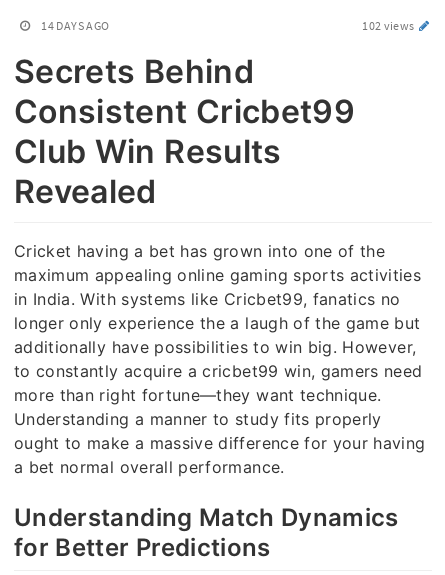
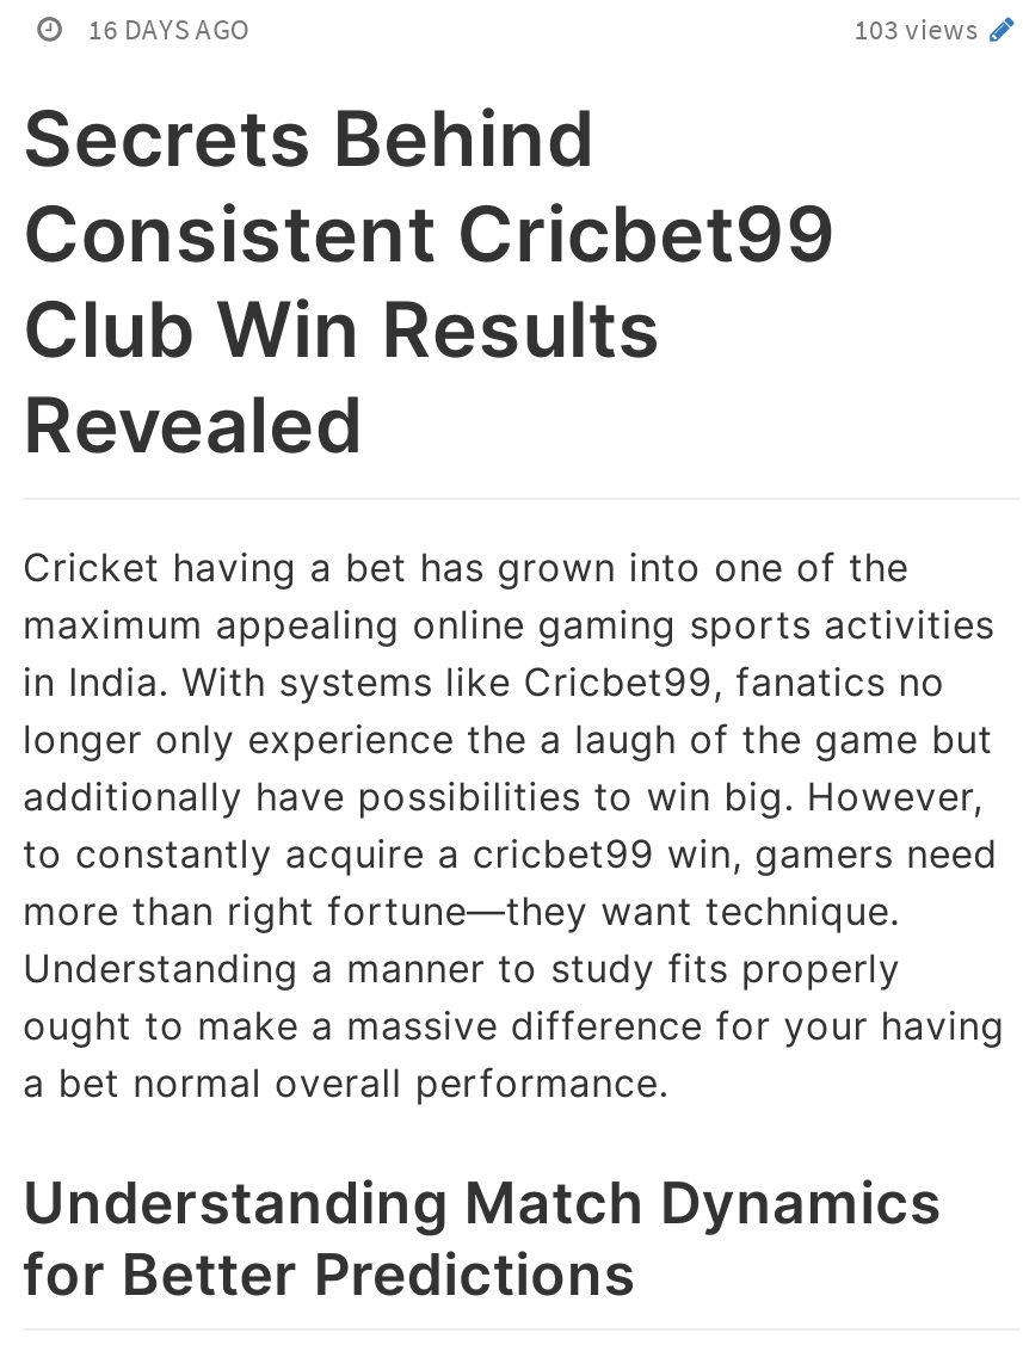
- 14 DAYS AGO
+ 16 DAYS AGO

- 102 views
+ 103 views
